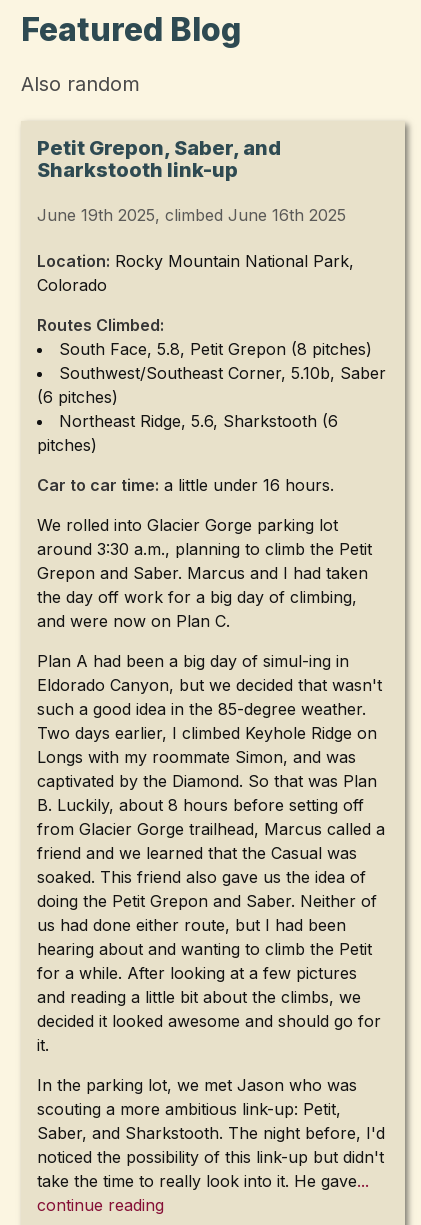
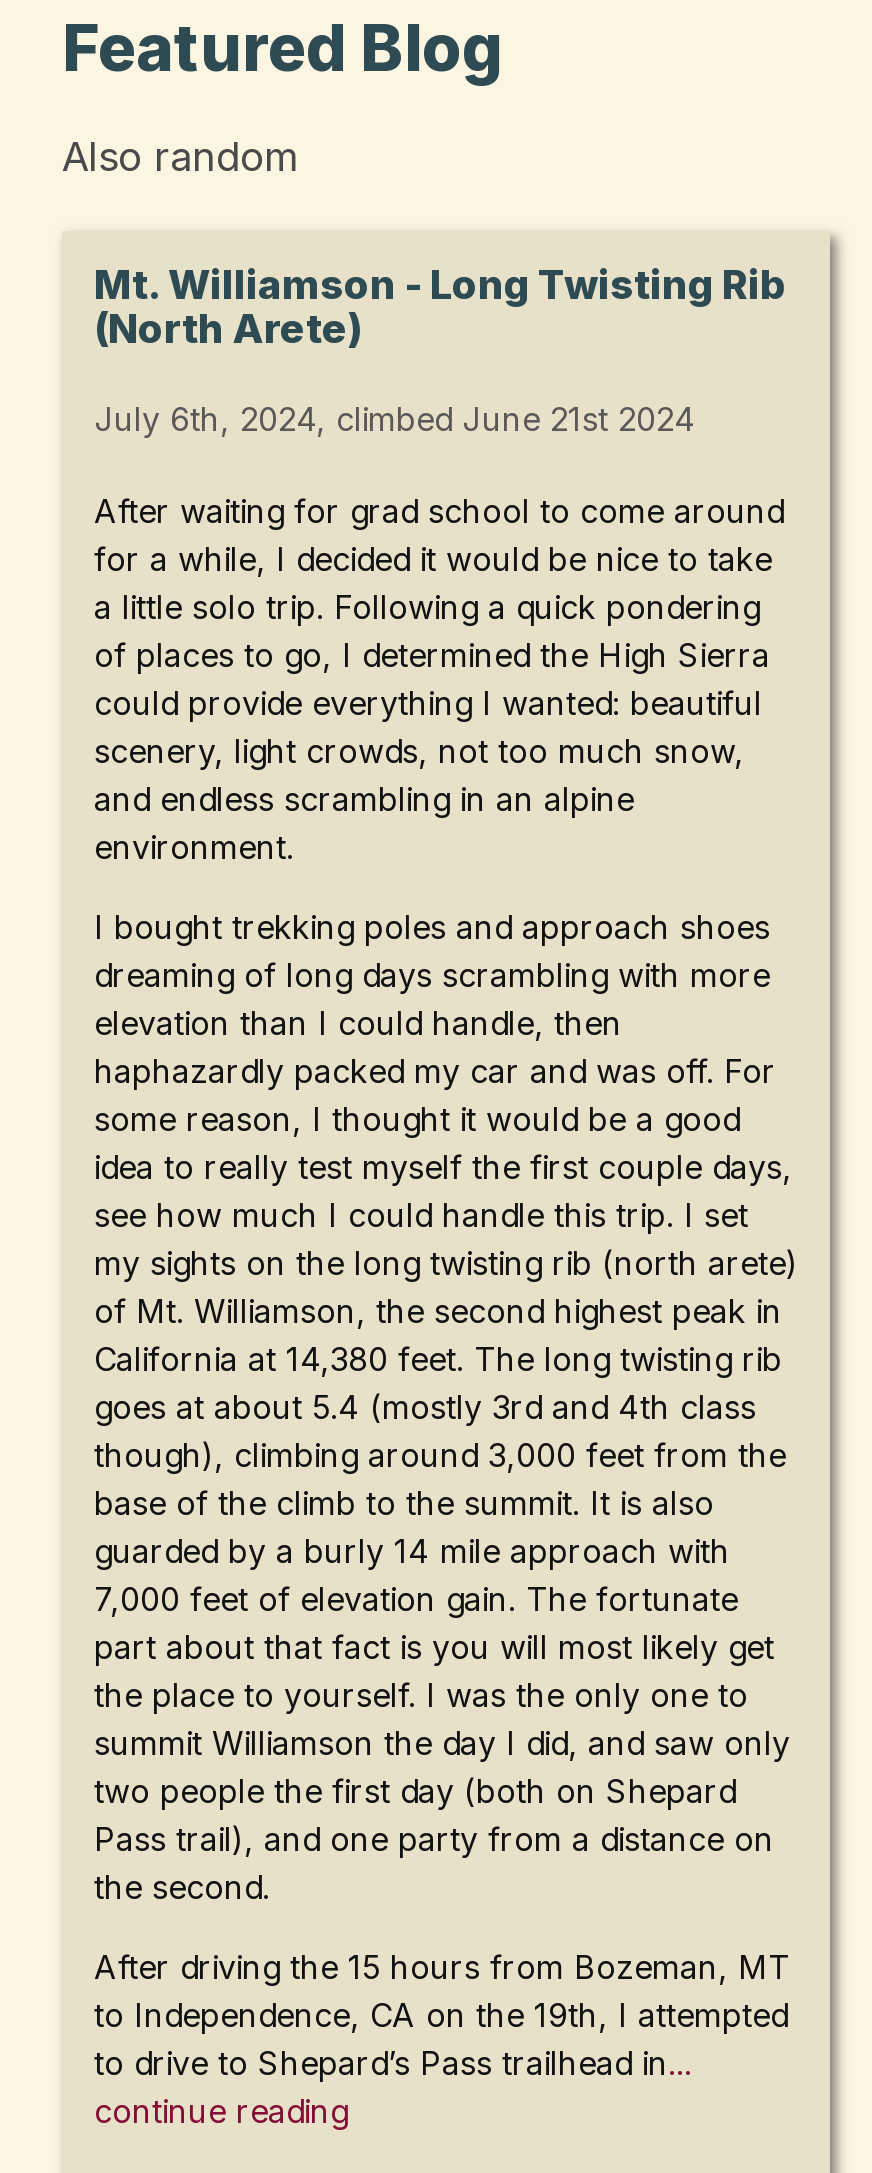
- Petit Grepon, Saber, and
- Sharkstooth link-up
- June 19th 2025, climbed June 16th 2025
- Location: Rocky Mountain National Park,
- Colorado
- Routes Climbed:
- South Face, 5.8, Petit Grepon (8 pitches)
- Southwest/Southeast Corner, 5.10b, Saber
- (6 pitches)
- Northeast Ridge, 5.6, Sharkstooth (6
- pitches)
- Car to car time: a little under 16 hours.
- We rolled into Glacier Gorge parking lot
- around 3:30 a.m., planning to climb the Petit
- Grepon and Saber. Marcus and I had taken
- the day off work for a big day of climbing,
- and were now on Plan C.
- Plan A had been a big day of simul-ing in
- Eldorado Canyon, but we decided that wasn't
- such a good idea in the 85-degree weather.
- Two days earlier, I climbed Keyhole Ridge on
- Longs with my roommate Simon, and was
- captivated by the Diamond. So that was Plan
- B. Luckily, about 8 hours before setting off
- from Glacier Gorge trailhead, Marcus called a
- friend and we learned that the Casual was
- soaked. This friend also gave us the idea of
- doing the Petit Grepon and Saber. Neither of
- us had done either route, but I had been
- hearing about and wanting to climb the Petit
- for a while. After looking at a few pictures
- and reading a little bit about the climbs, we
- decided it looked awesome and should go for
- it.
- In the parking lot, we met Jason who was
- scouting a more ambitious link-up: Petit,
- Saber, and Sharkstooth. The night before, I'd
- noticed the possibility of this link-up but didn't
- take the time to really look into it. He gave...
+ Mt. Williamson - Long Twisting Rib
+ (North Arete)
+ July 6th, 2024, climbed June 21st 2024
+ After waiting for grad school to come around
+ for a while, I decided it would be nice to take
+ a little solo trip. Following a quick pondering
+ of places to go, I determined the High Sierra
+ could provide everything I wanted: beautiful
+ scenery, light crowds, not too much snow,
+ and endless scrambling in an alpine
+ environment.
+ I bought trekking poles and approach shoes
+ dreaming of long days scrambling with more
+ elevation than I could handle, then
+ haphazardly packed my car and was off. For
+ some reason, I thought it would be a good
+ idea to really test myself the first couple days,
+ see how much I could handle this trip. I set
+ my sights on the long twisting rib (north arete)
+ of Mt. Williamson, the second highest peak in
+ California at 14,380 feet. The long twisting rib
+ goes at about 5.4 (mostly 3rd and 4th class
+ though), climbing around 3,000 feet from the
+ base of the climb to the summit. It is also
+ guarded by a burly 14 mile approach with
+ 7,000 feet of elevation gain. The fortunate
+ part about that fact is you will most likely get
+ the place to yourself. I was the only one to
+ summit Williamson the day I did, and saw only
+ two people the first day (both on Shepard
+ Pass trail), and one party from a distance on
+ the second.
+ After driving the 15 hours from Bozeman, MT
+ to Independence, CA on the 19th, I attempted
+ to drive to Shepard’s Pass trailhead in...
